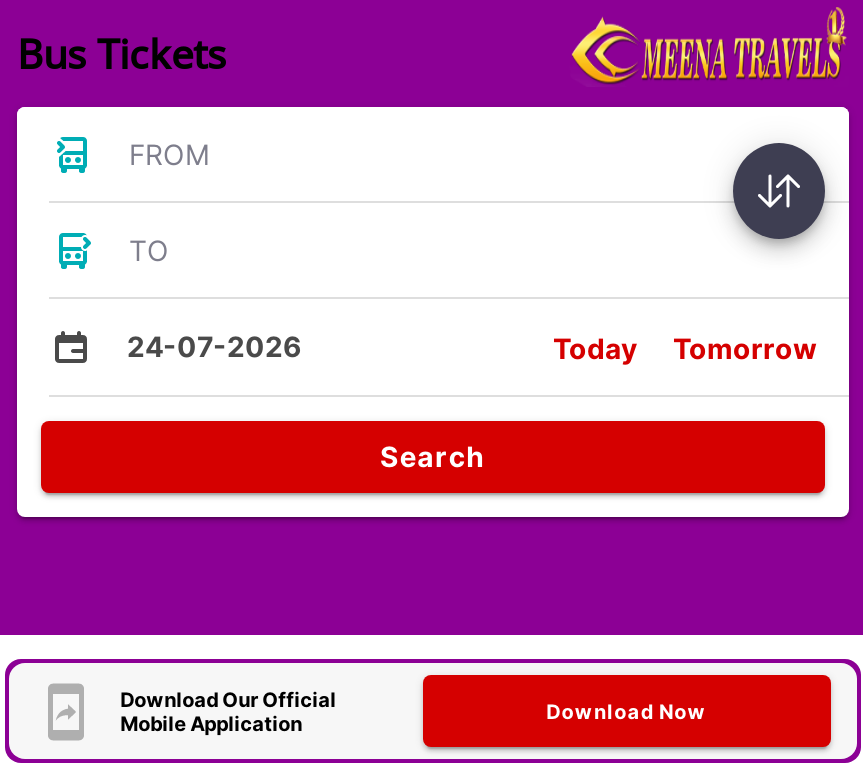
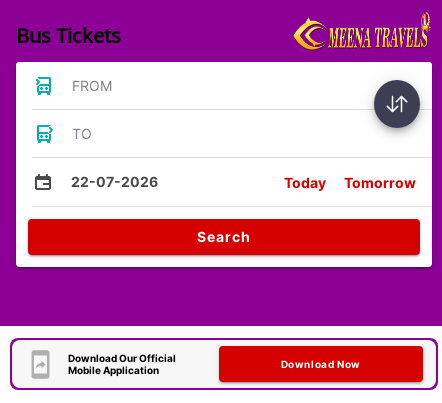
- 24-07-2026
+ 22-07-2026
